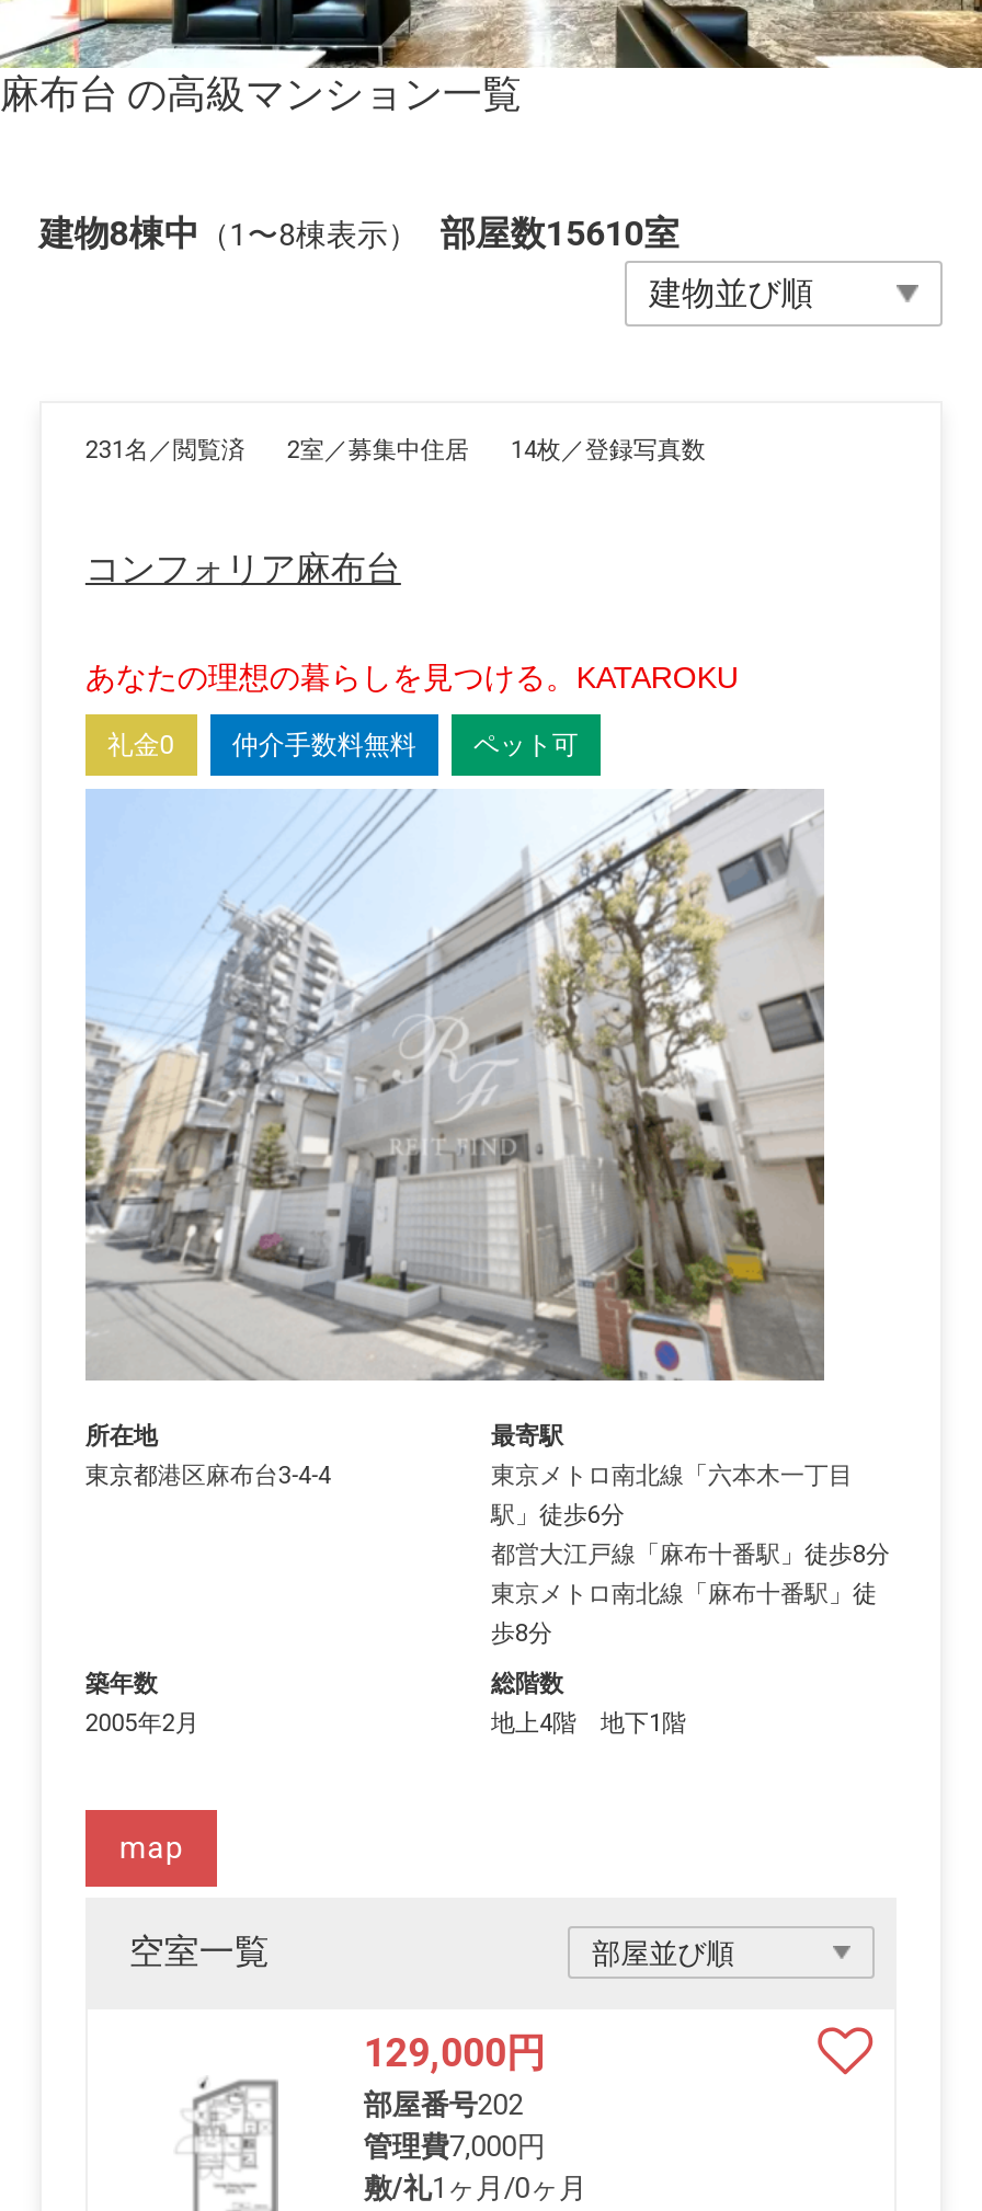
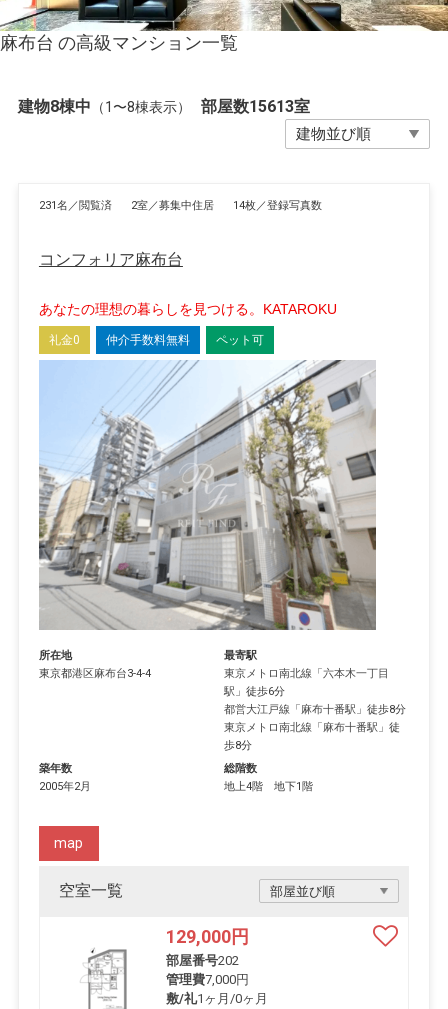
- 建物8棟中（1〜8棟表示） 部屋数15610室
+ 建物8棟中（1〜8棟表示） 部屋数15613室
